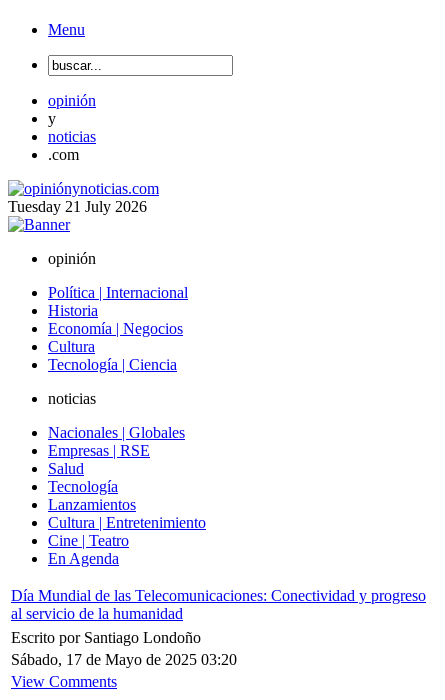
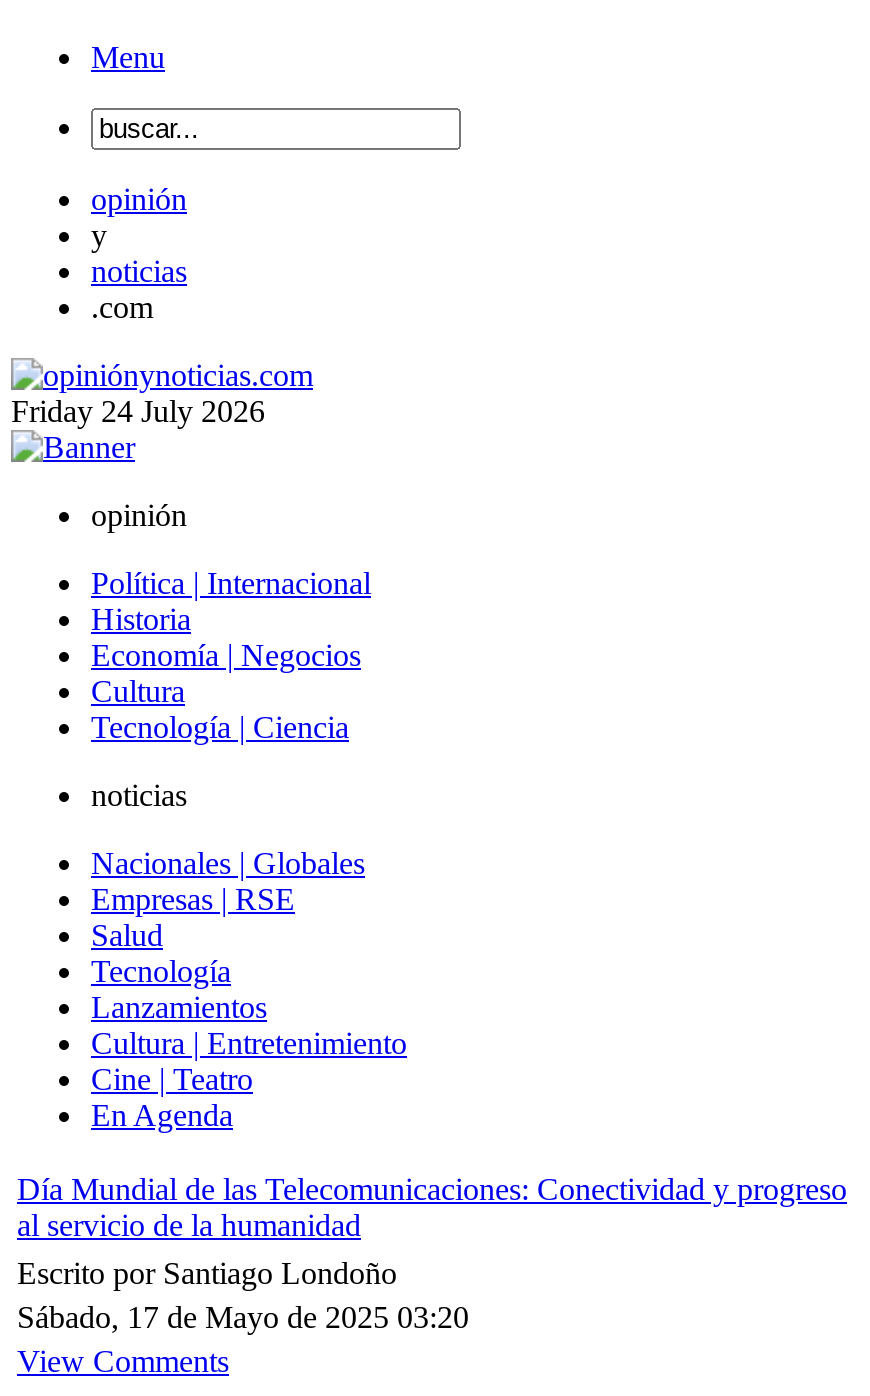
- Tuesday 21 July 2026
+ Friday 24 July 2026
